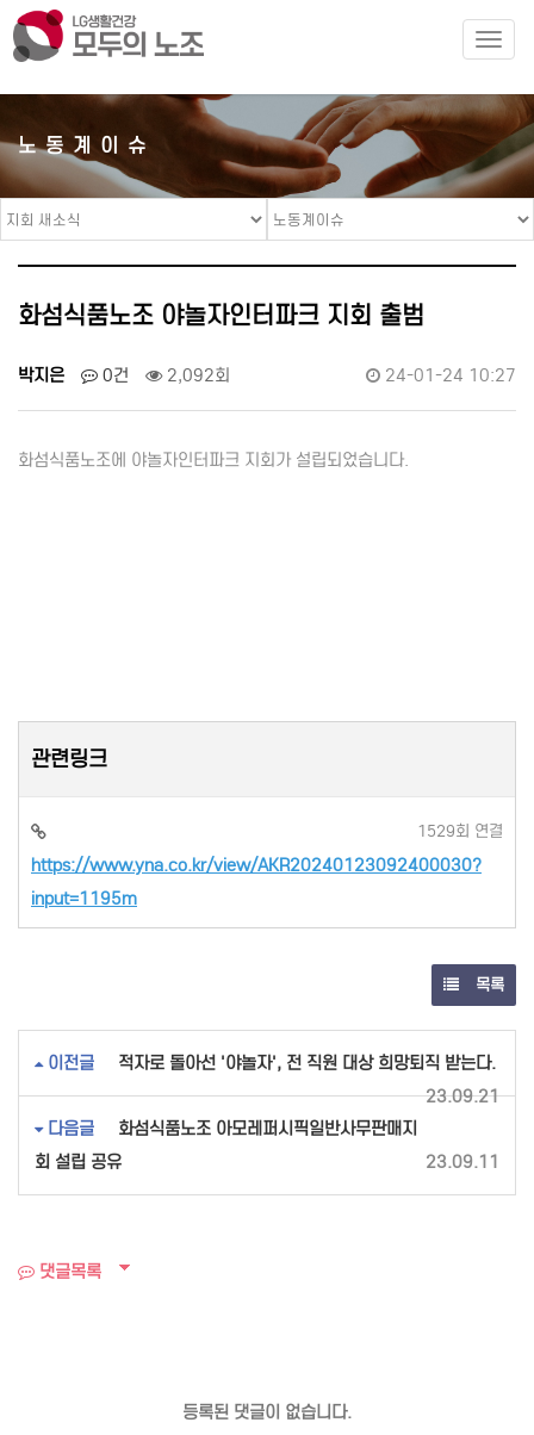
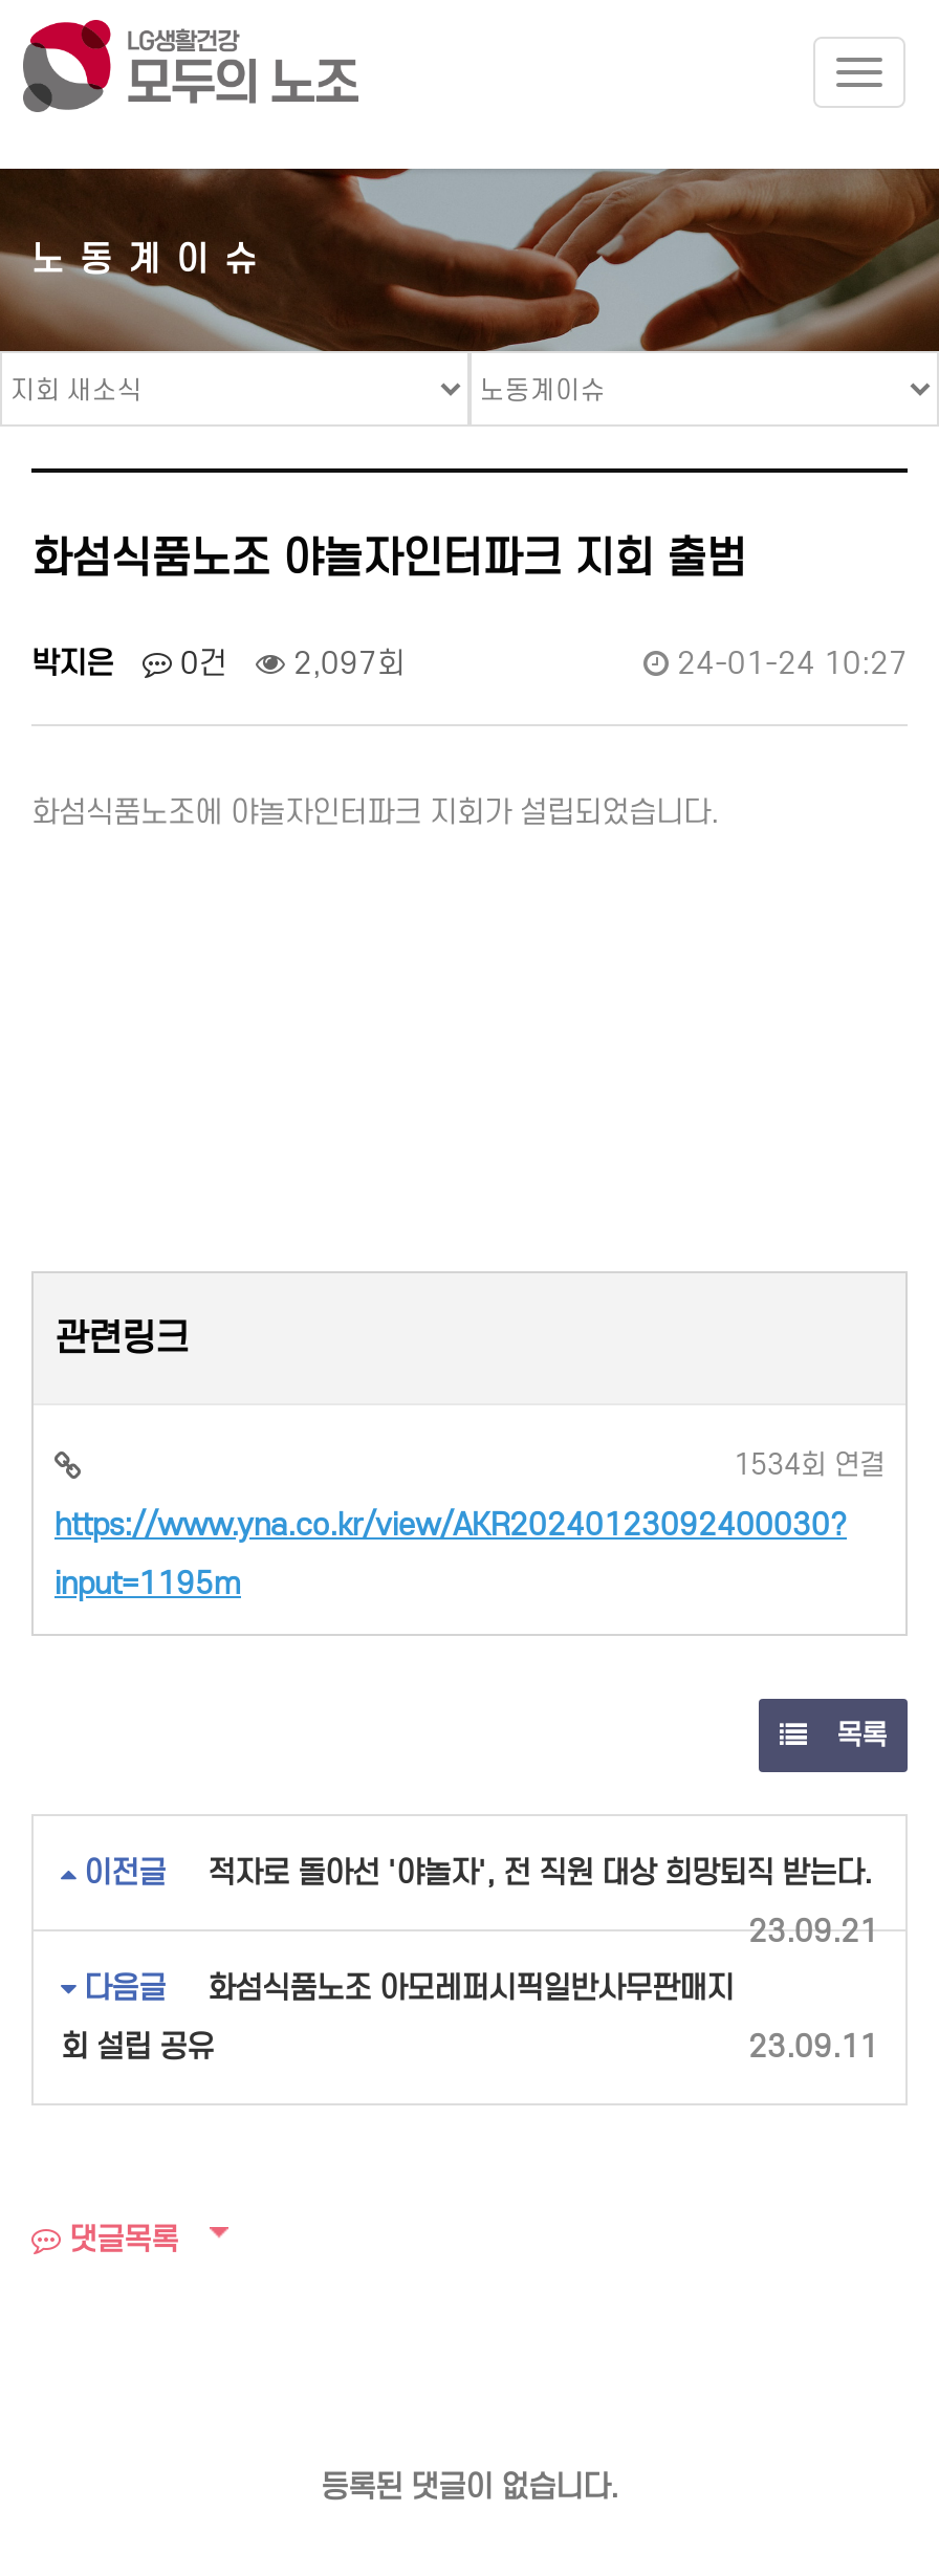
- 박지은 0건 2,092회
+ 박지은 0건 2,097회

- 1529회 연결
+ 1534회 연결
